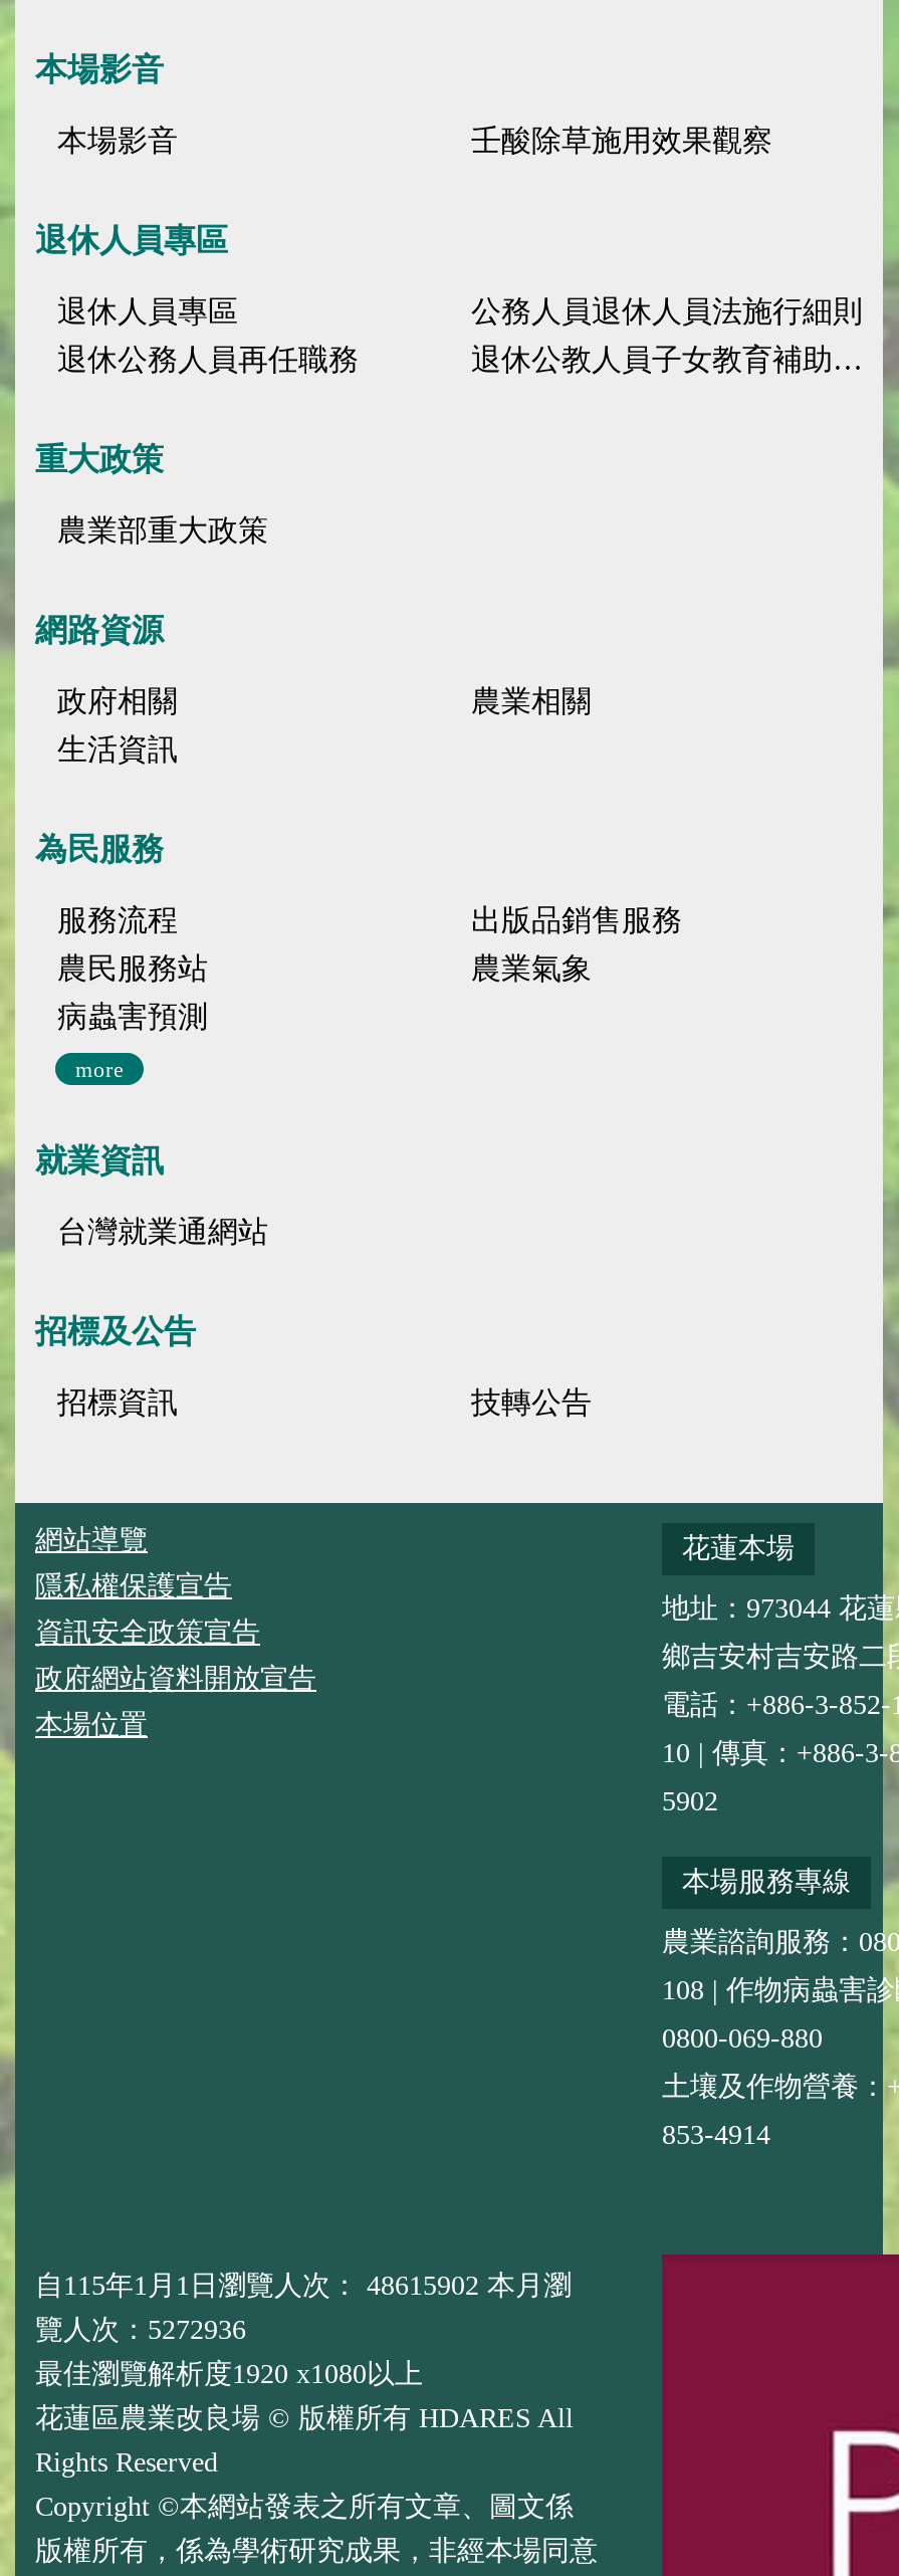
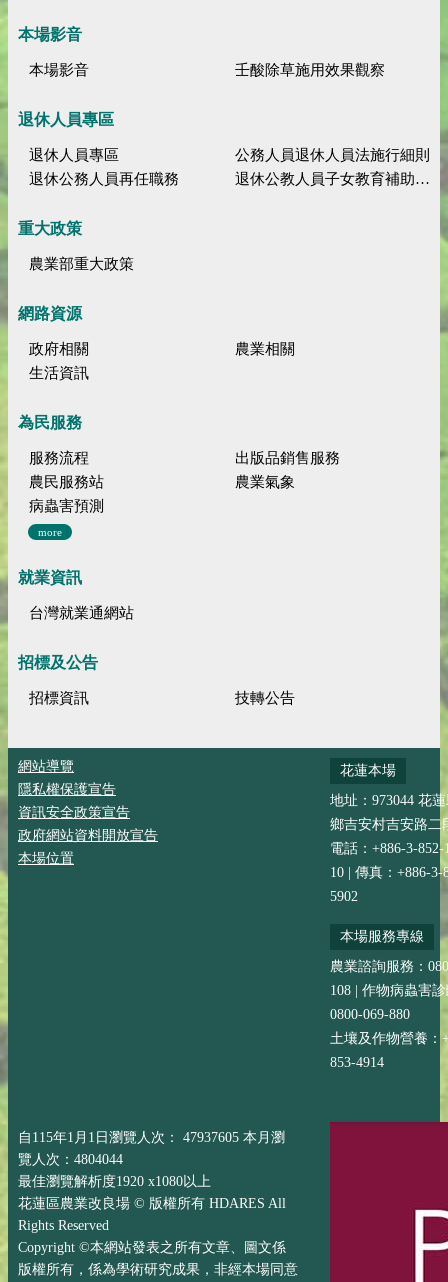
- 自115年1月1日瀏覽人次： 48615902 本月瀏
+ 自115年1月1日瀏覽人次： 47937605 本月瀏

- 覽人次：5272936
+ 覽人次：4804044
